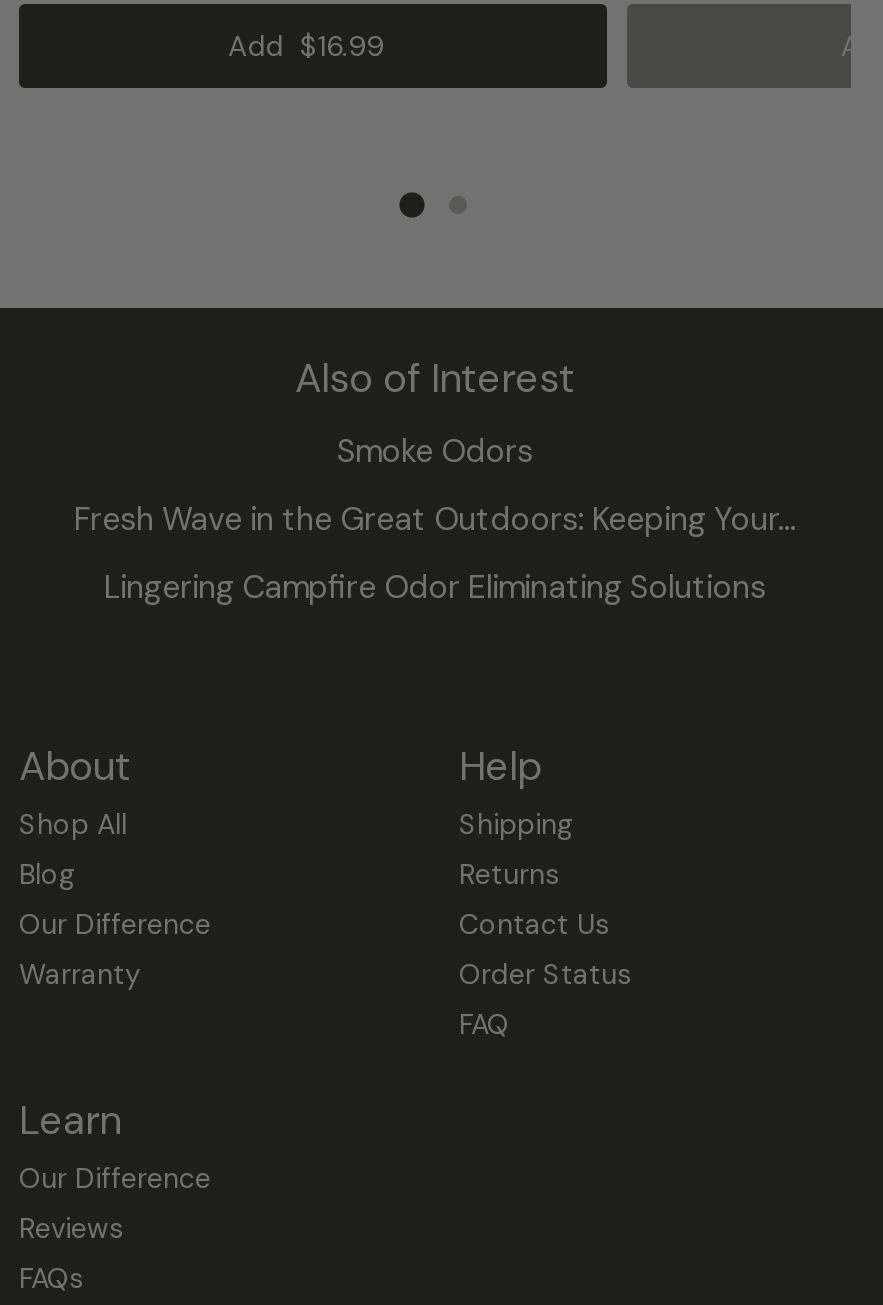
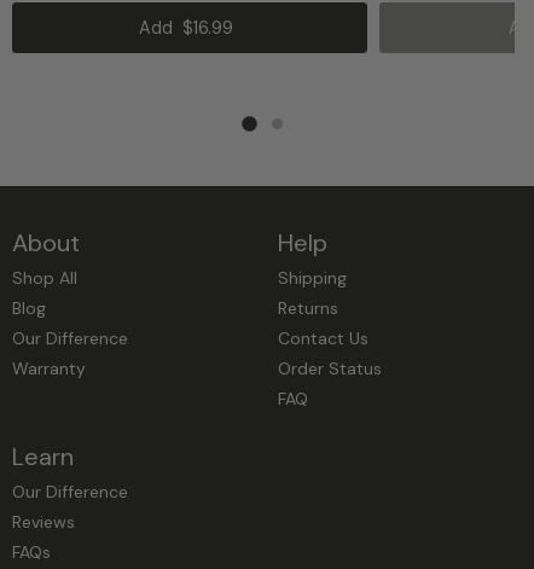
- Also of Interest
- Smoke Odors
- Fresh Wave in the Great Outdoors: Keeping Your...
- Lingering Campfire Odor Eliminating Solutions
